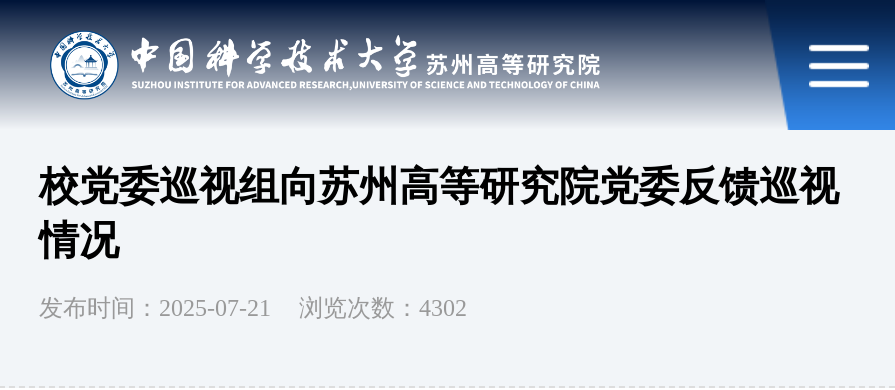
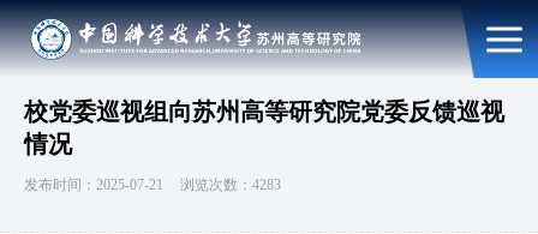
- 发布时间：2025-07-21 浏览次数：4302
+ 发布时间：2025-07-21 浏览次数：4283
